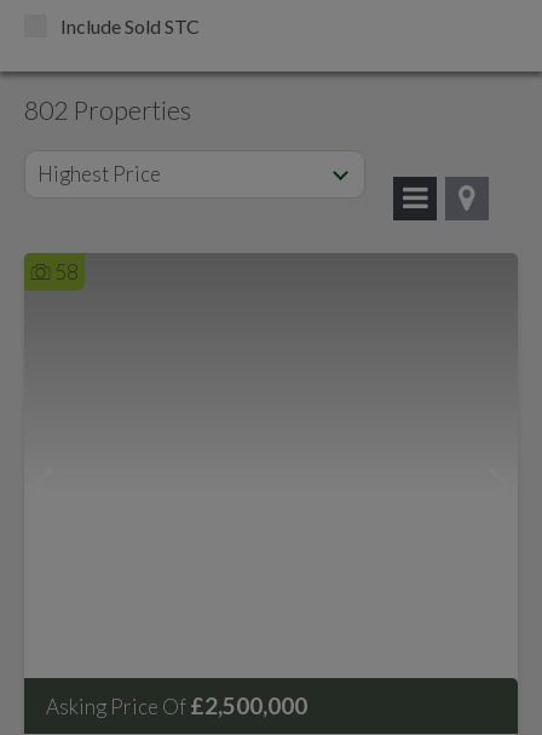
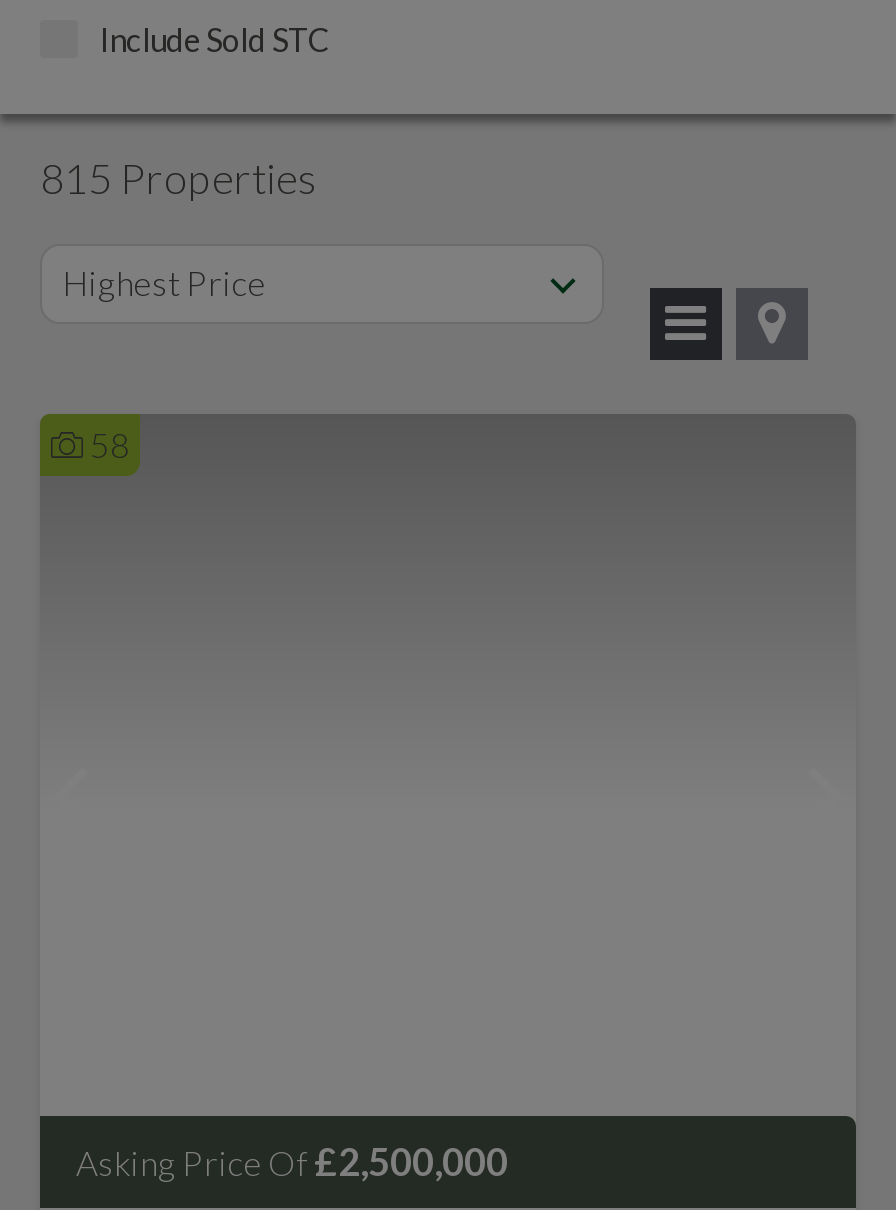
- 802 Properties
+ 815 Properties
